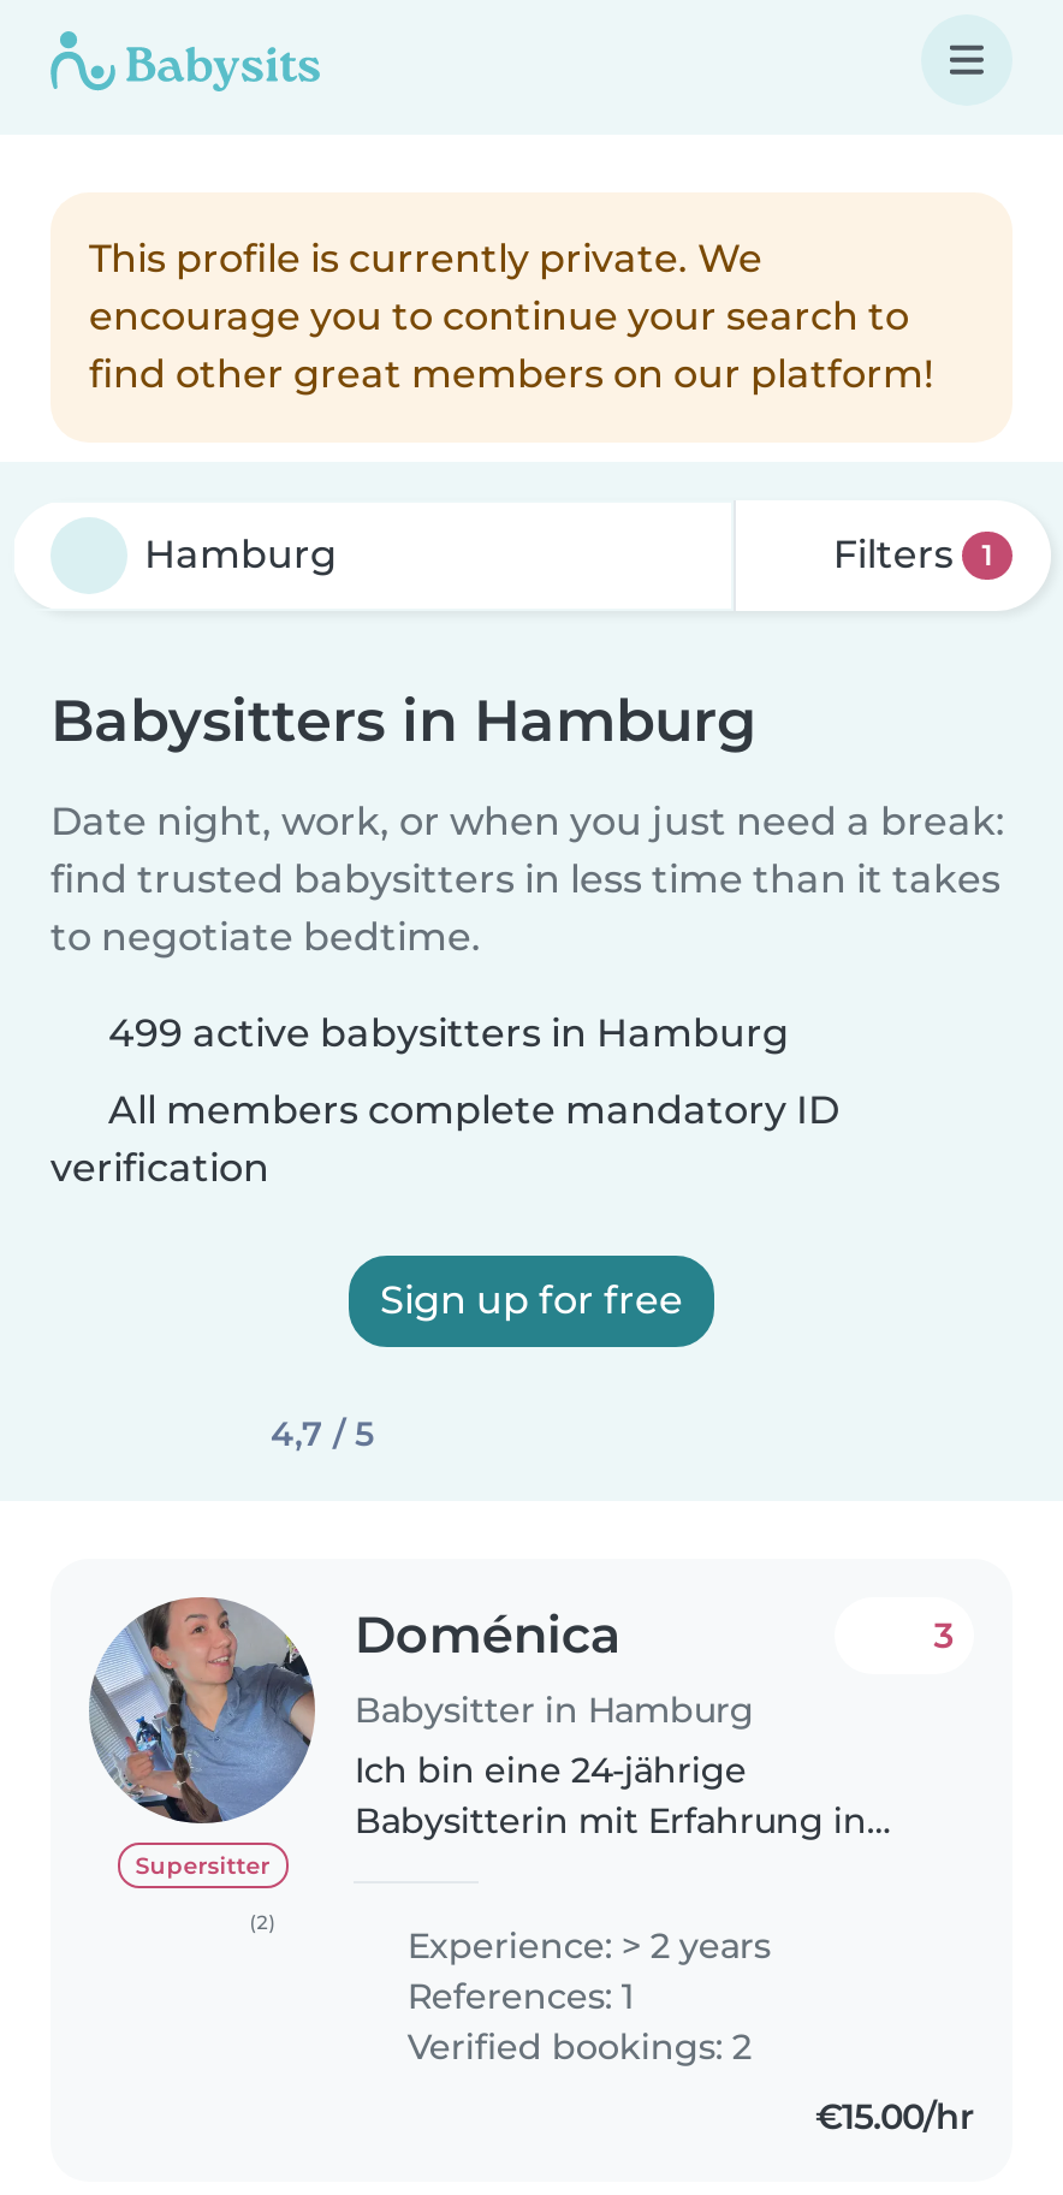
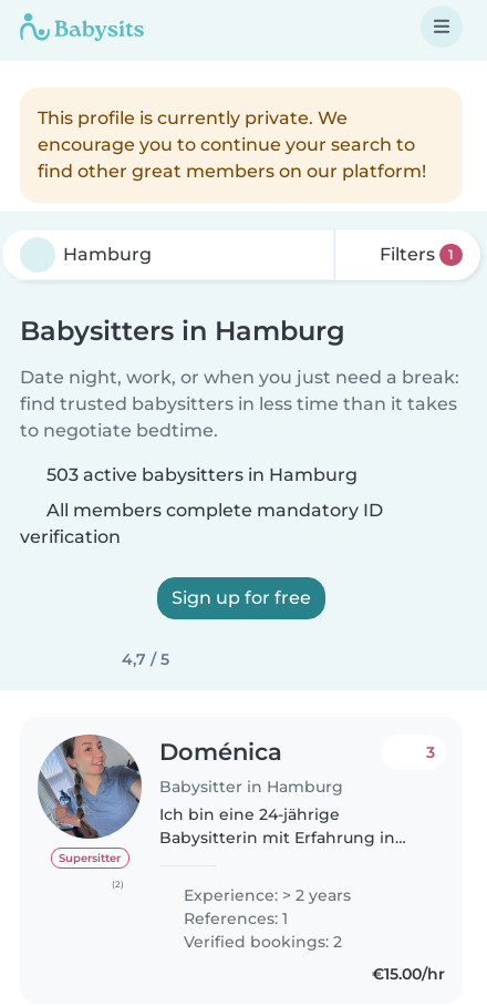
- 499 active babysitters in Hamburg
+ 503 active babysitters in Hamburg
